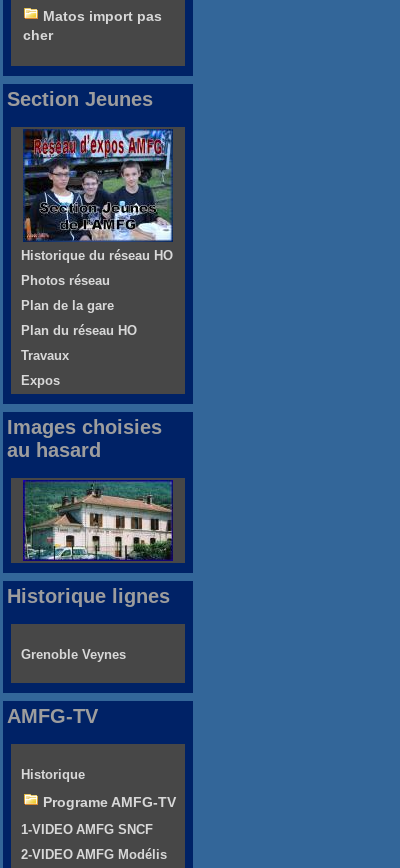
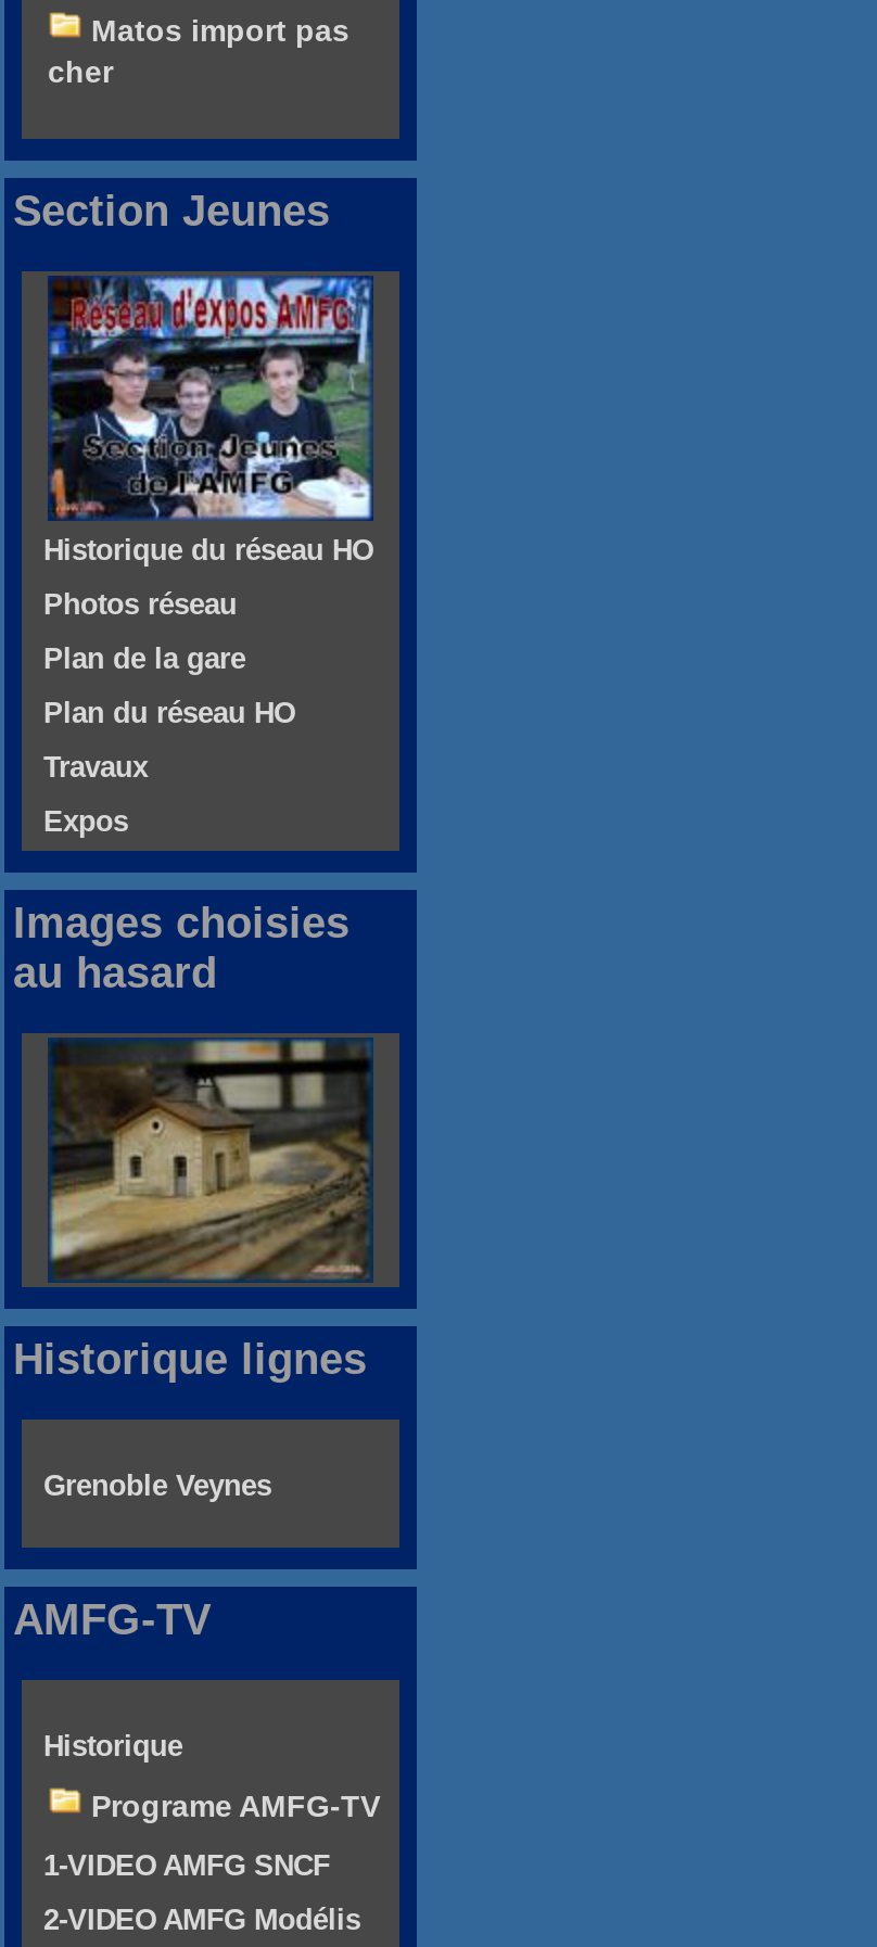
- [image]
+ [image]
